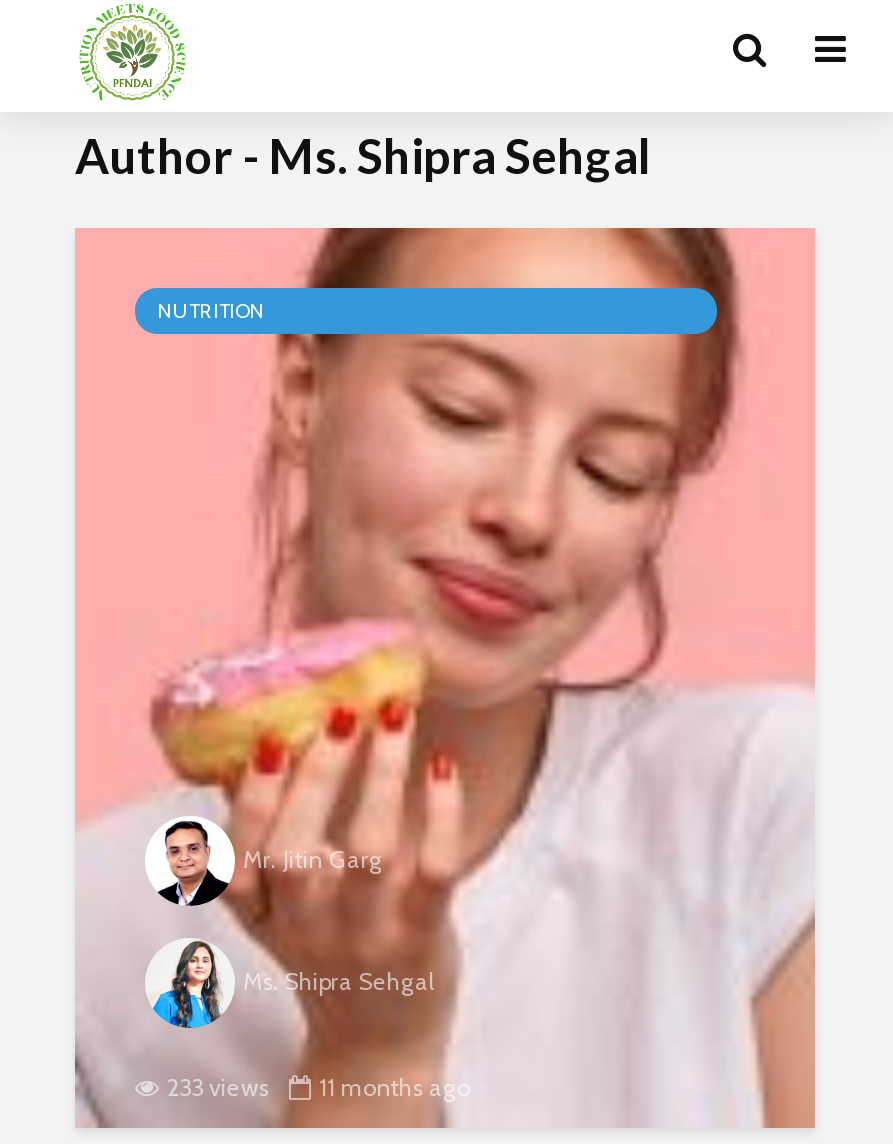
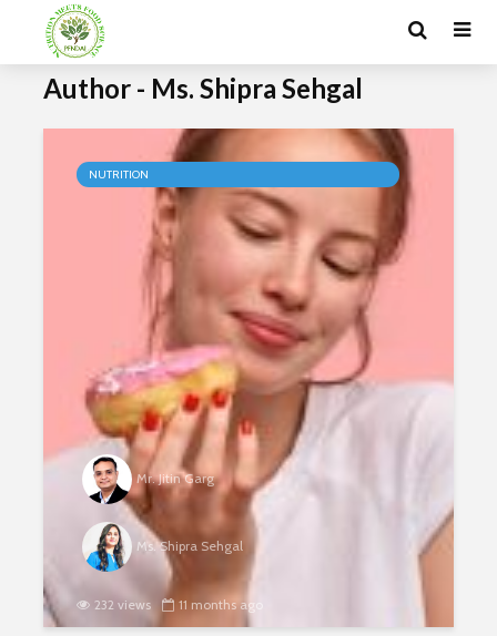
- 233 views 11 months ago
+ 232 views 11 months ago
